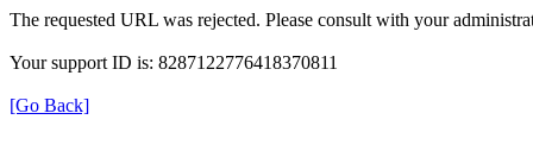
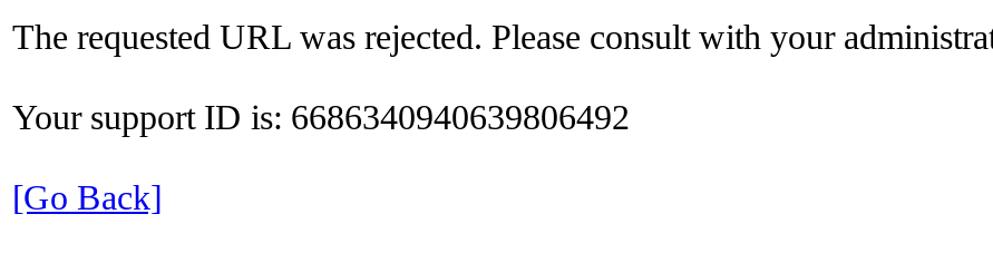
- Your support ID is: 8287122776418370811
+ Your support ID is: 6686340940639806492
